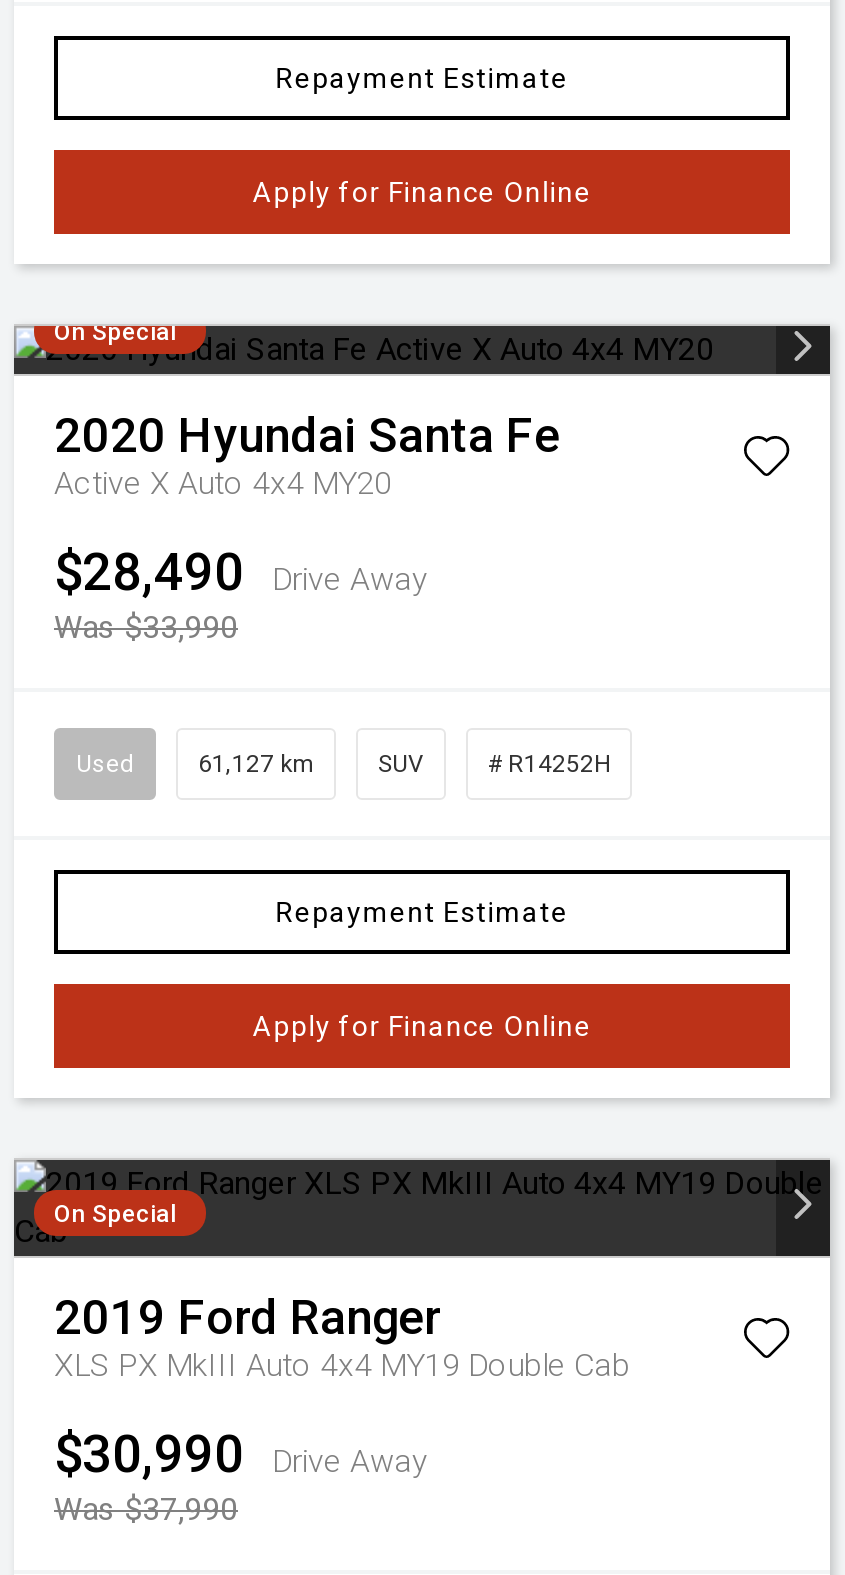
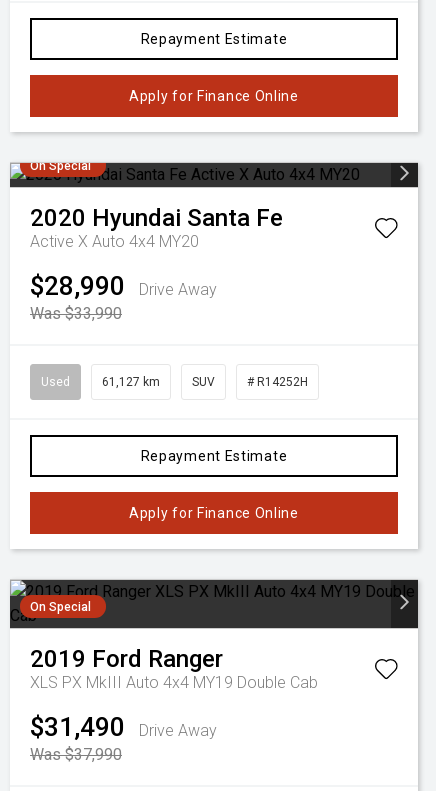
- $28,490 Drive Away
+ $28,990 Drive Away

- $30,990 Drive Away
+ $31,490 Drive Away
